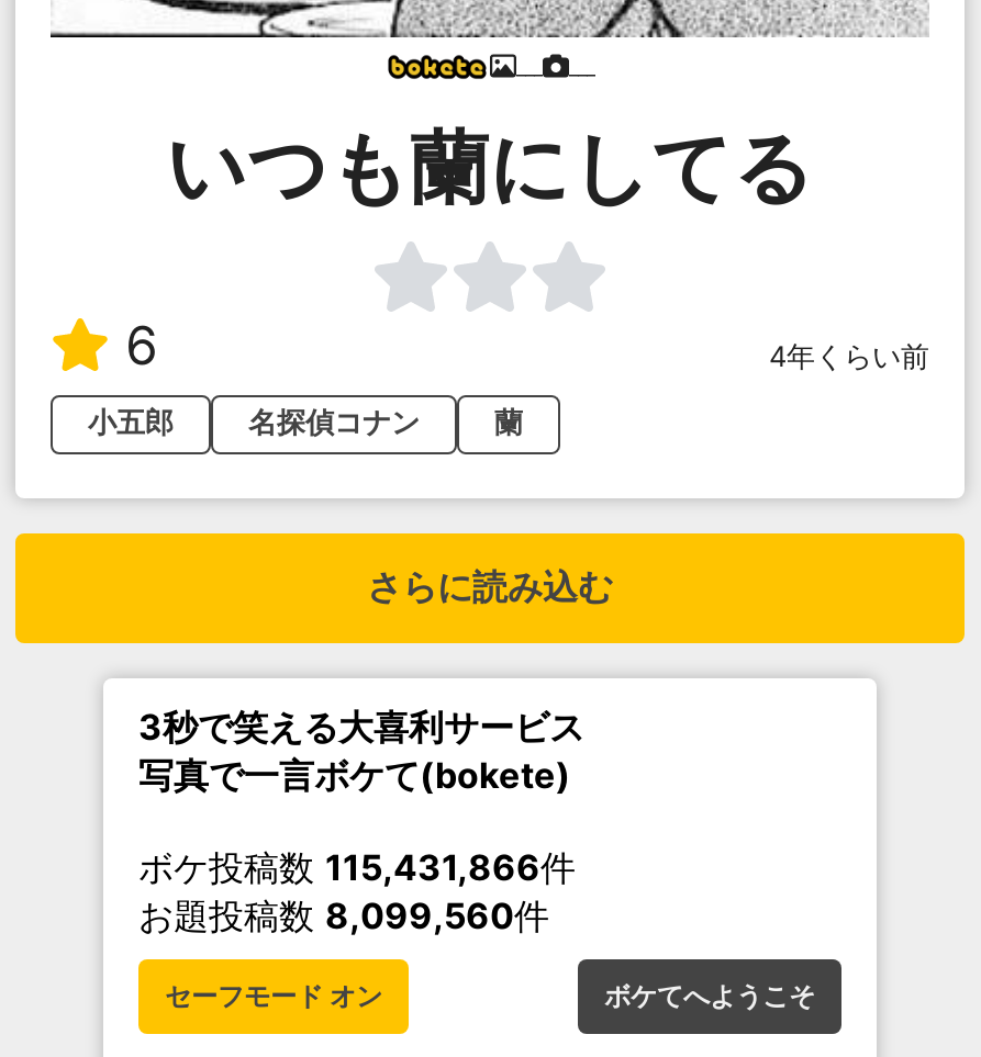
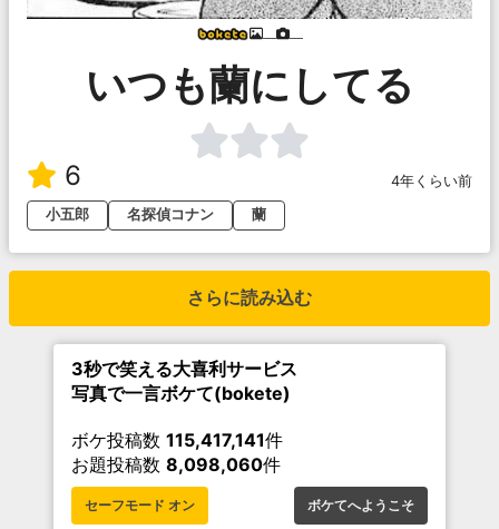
- ボケ投稿数115,431,866件
+ ボケ投稿数115,417,141件

- お題投稿数8,099,560件
+ お題投稿数8,098,060件
